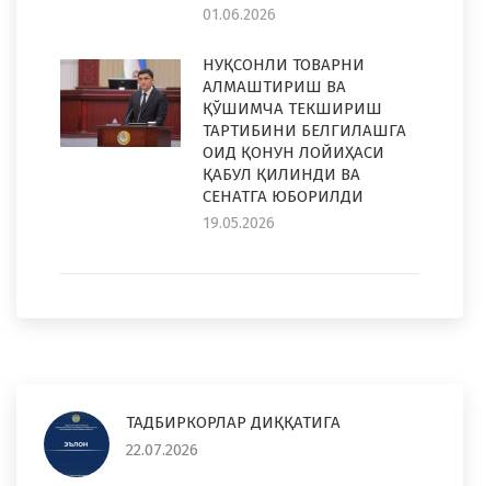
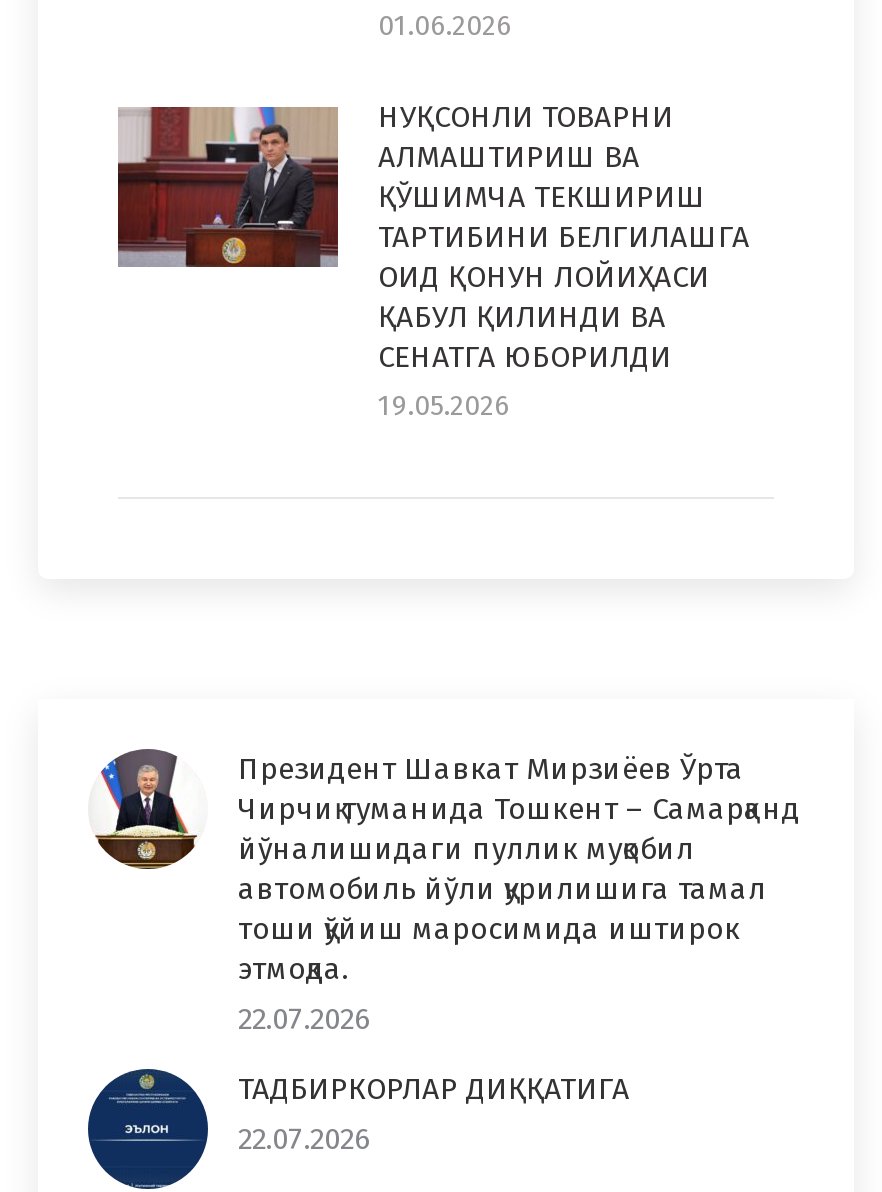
+ [image]
+ Президент Шавкат Мирзиёев Ўрта
+ Чирчиқ туманида Тошкент – Самарқанд
+ йўналишидаги пуллик муқобил
+ автомобиль йўли қурилишига тамал
+ тоши қўйиш маросимида иштирок
+ этмоқда.
+ 22.07.2026
